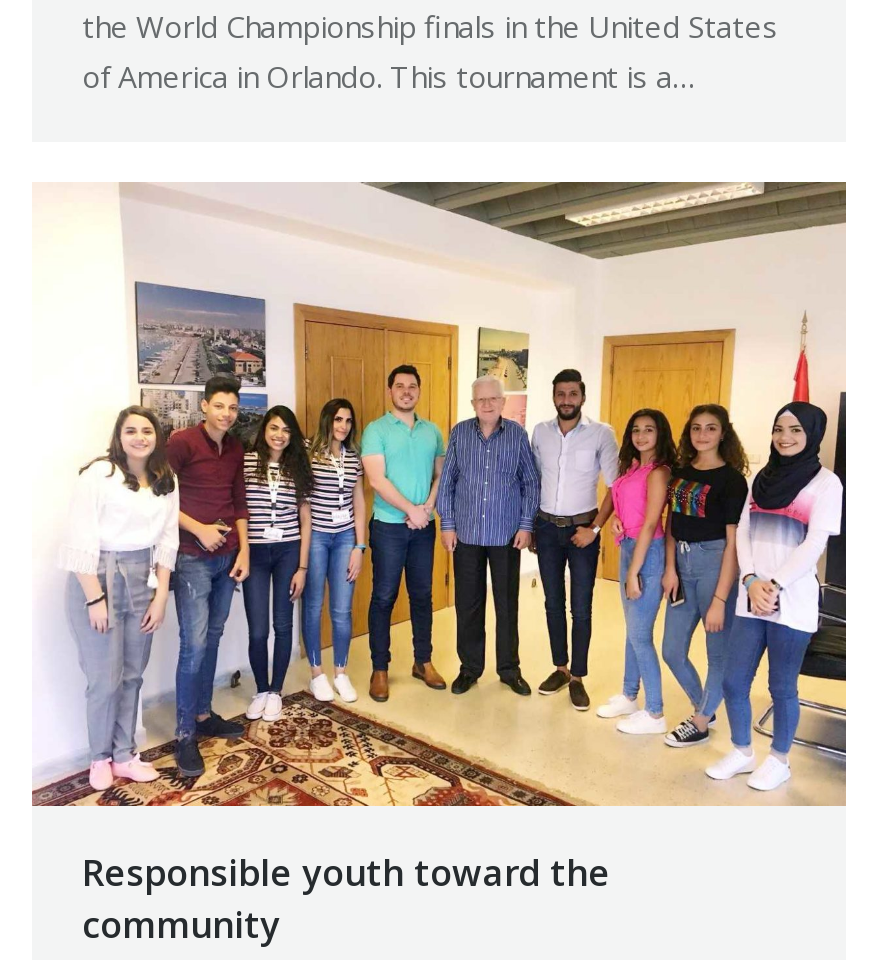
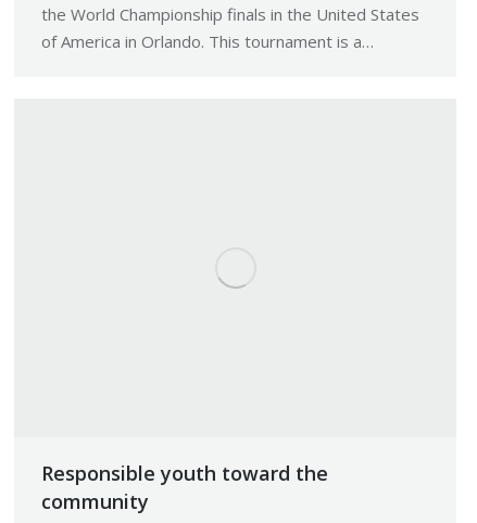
- [image]
